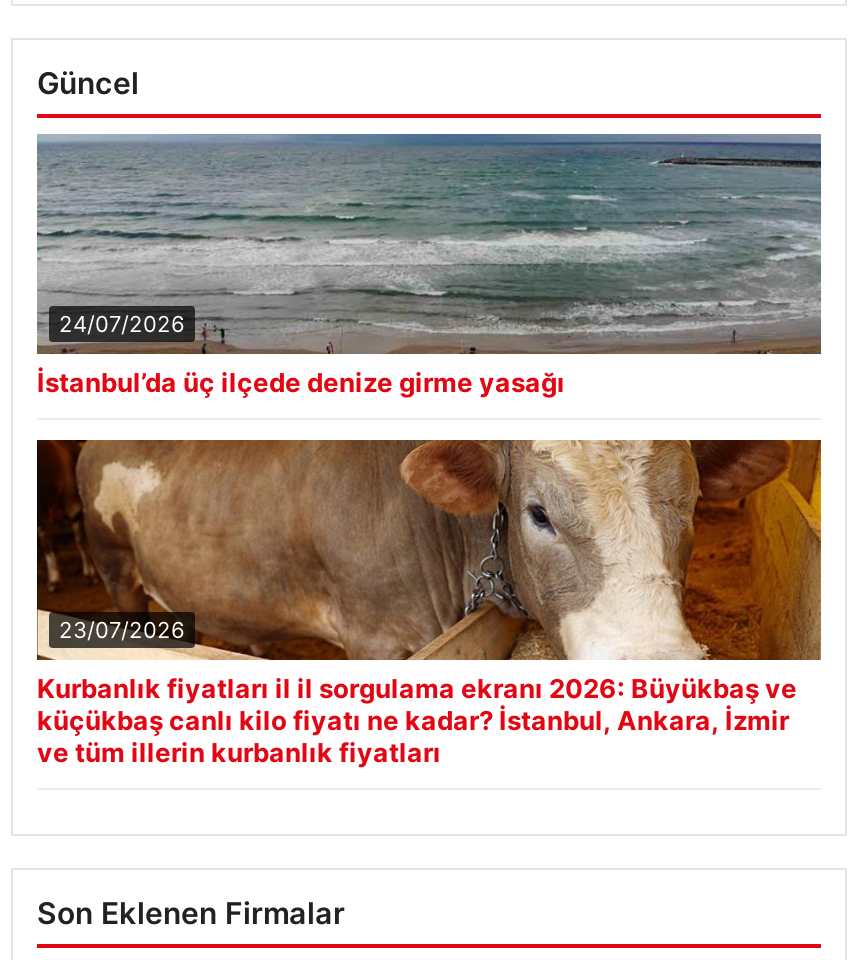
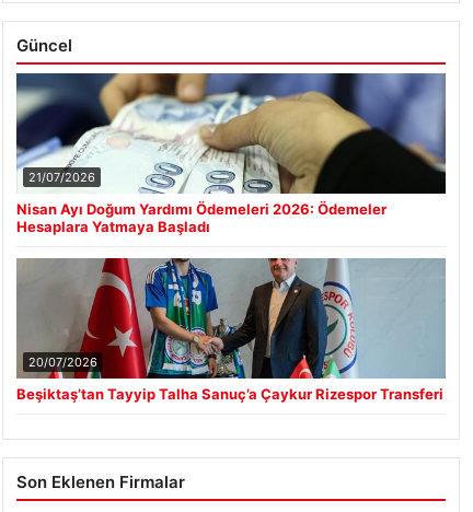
- [image]
- 24/07/2026
+ [image]
+ 21/07/2026

- İstanbul’da üç ilçede denize girme yasağı
+ Nisan Ayı Doğum Yardımı Ödemeleri 2026: Ödemeler
+ Hesaplara Yatmaya Başladı

- [image]
- 23/07/2026
+ [image]
+ 20/07/2026

- Kurbanlık fiyatları il il sorgulama ekranı 2026: Büyükbaş ve
- küçükbaş canlı kilo fiyatı ne kadar? İstanbul, Ankara, İzmir
- ve tüm illerin kurbanlık fiyatları
+ Beşiktaş’tan Tayyip Talha Sanuç’a Çaykur Rizespor Transferi
